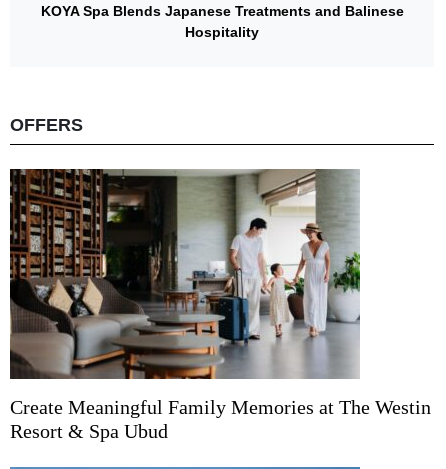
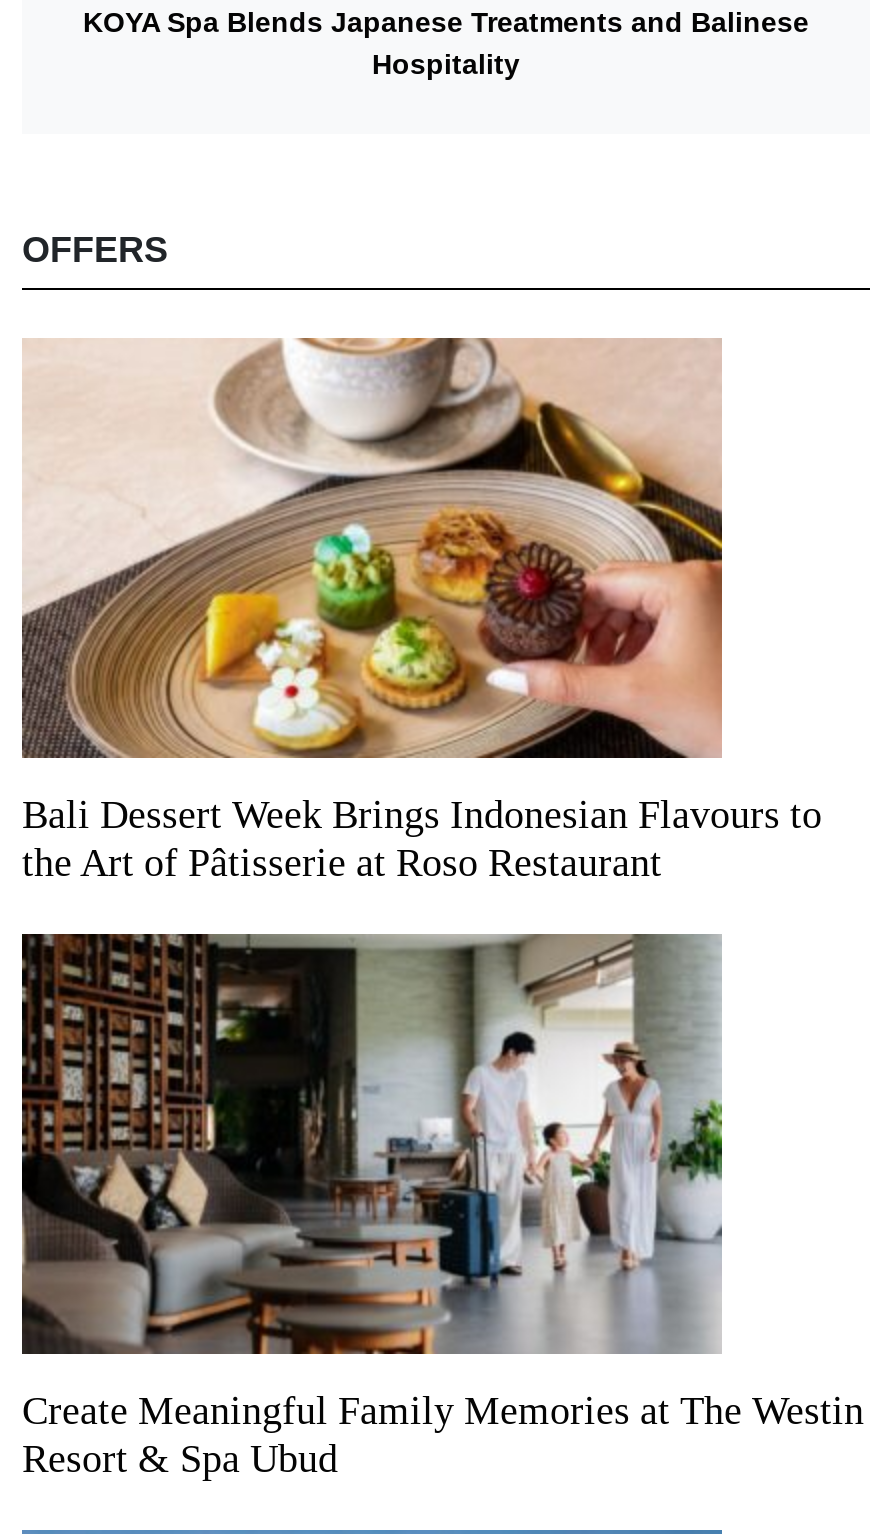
+ [image]
+ Bali Dessert Week Brings Indonesian Flavours to
+ the Art of Pâtisserie at Roso Restaurant
